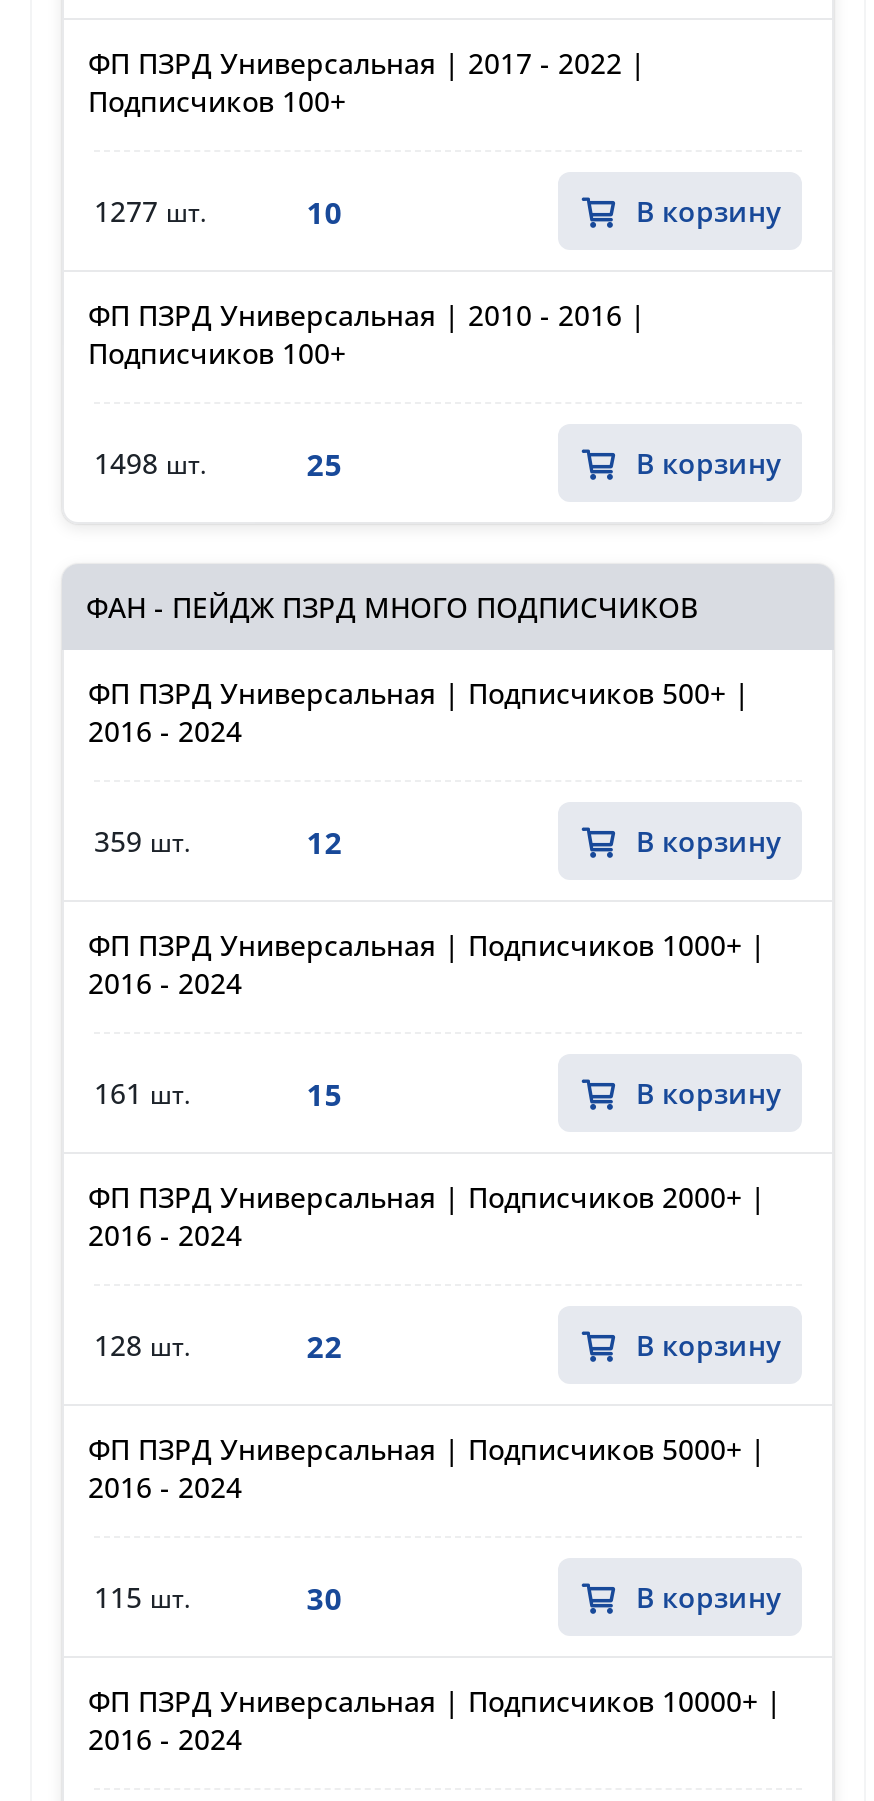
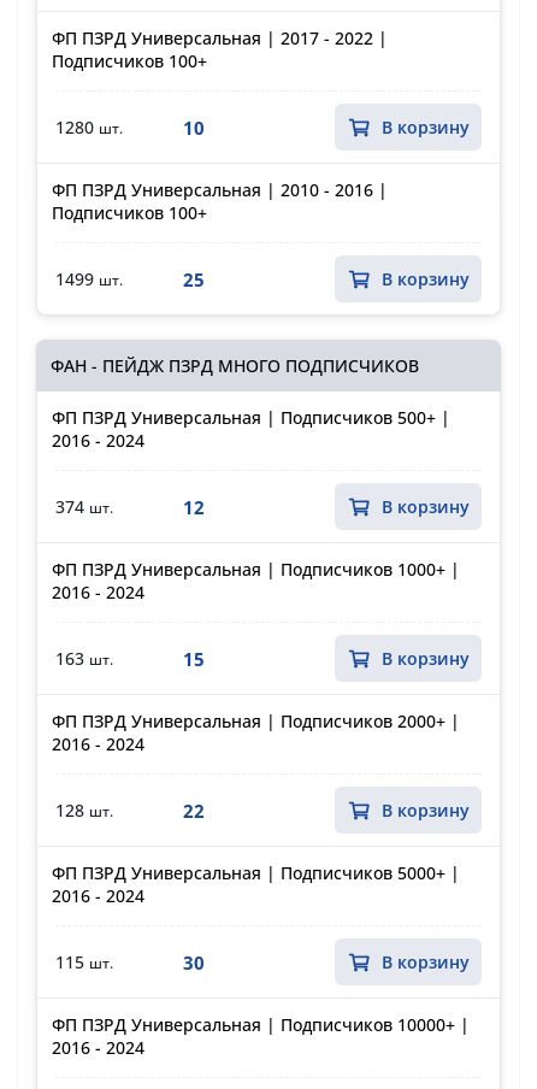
- 1277 шт.
+ 1280 шт.

- 1498 шт.
+ 1499 шт.

- 359 шт.
+ 374 шт.

- 161 шт.
+ 163 шт.
